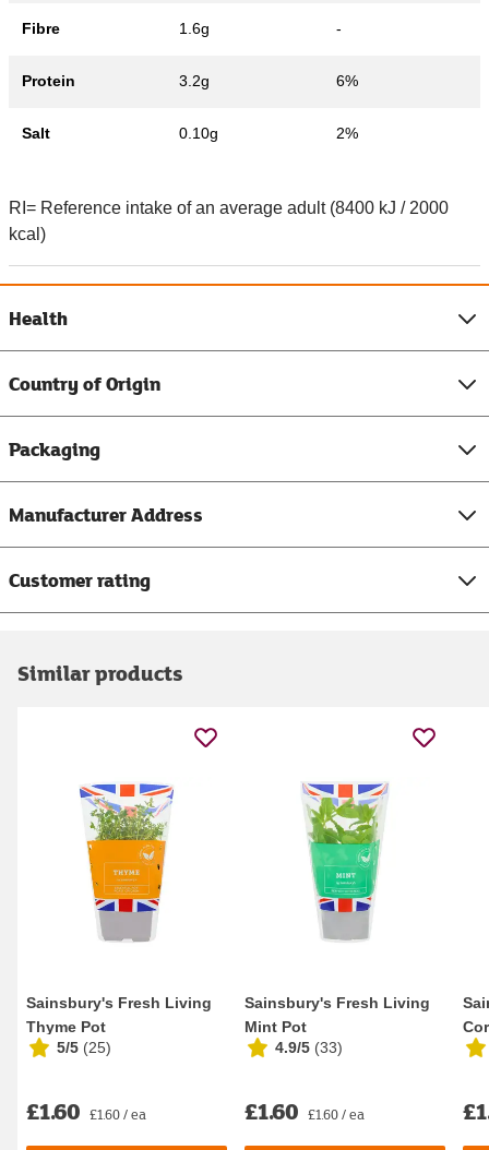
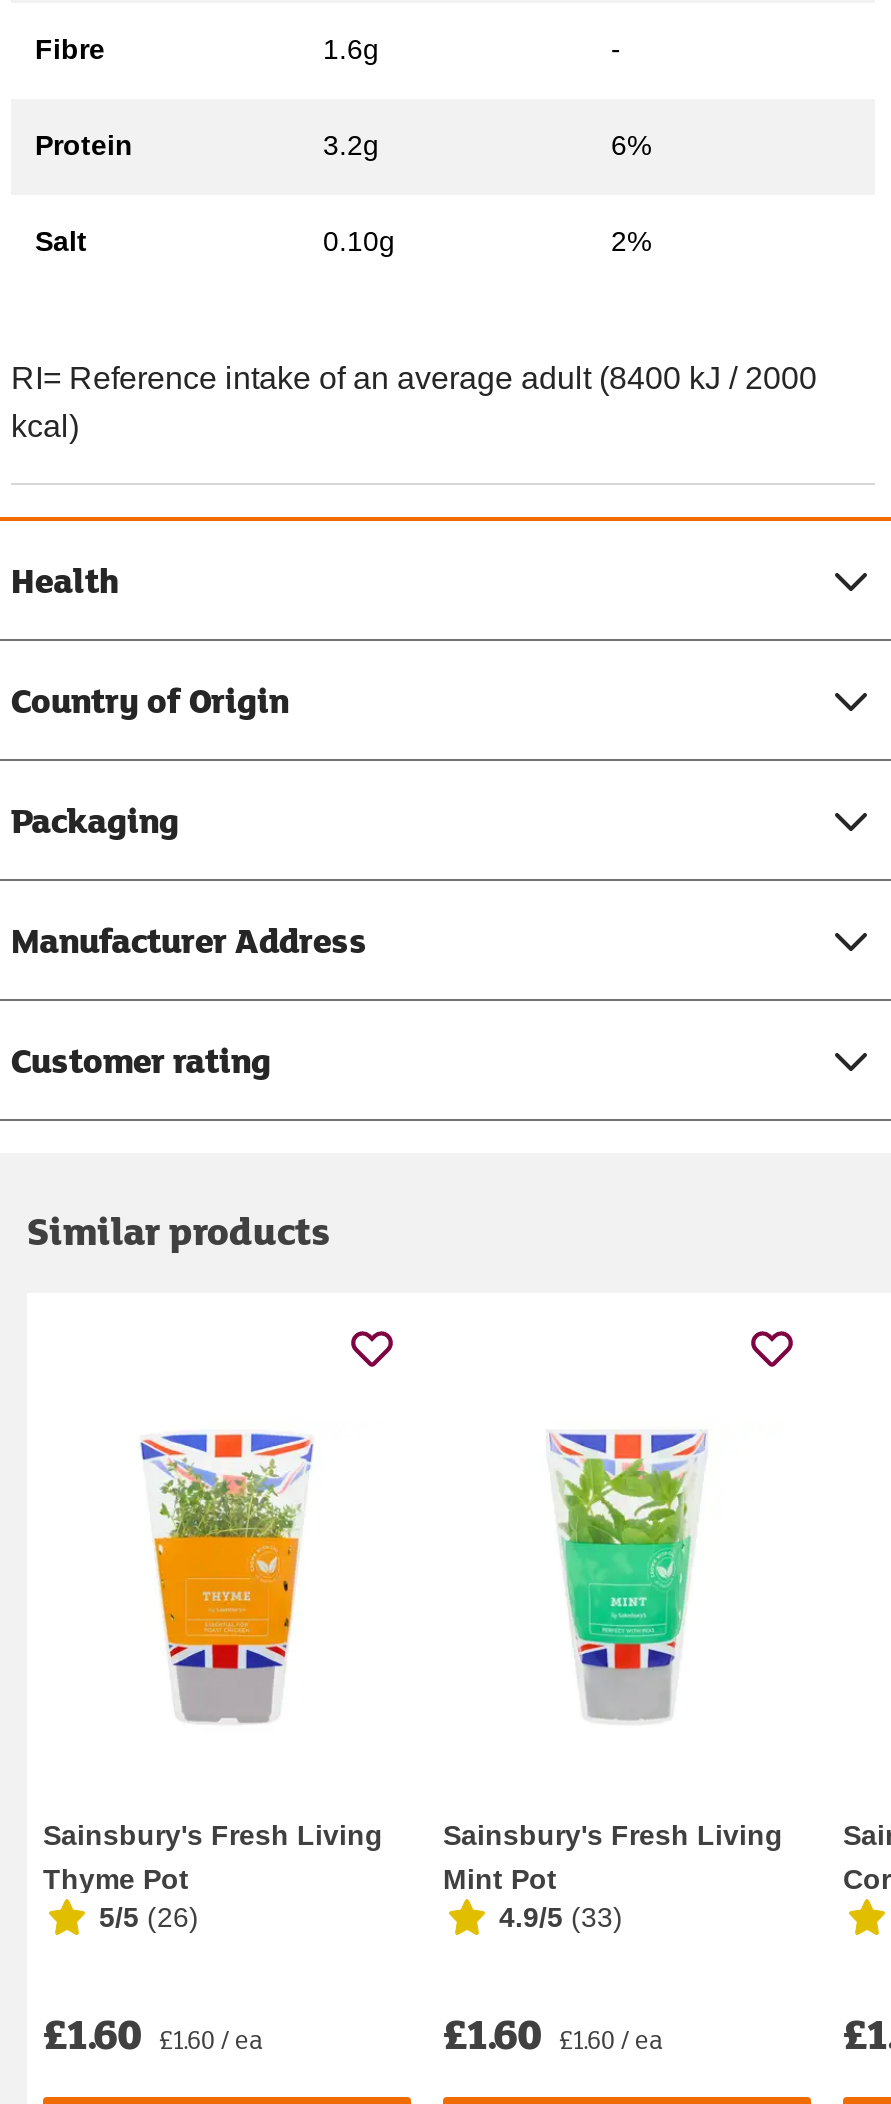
- 5/5 (25)
+ 5/5 (26)
